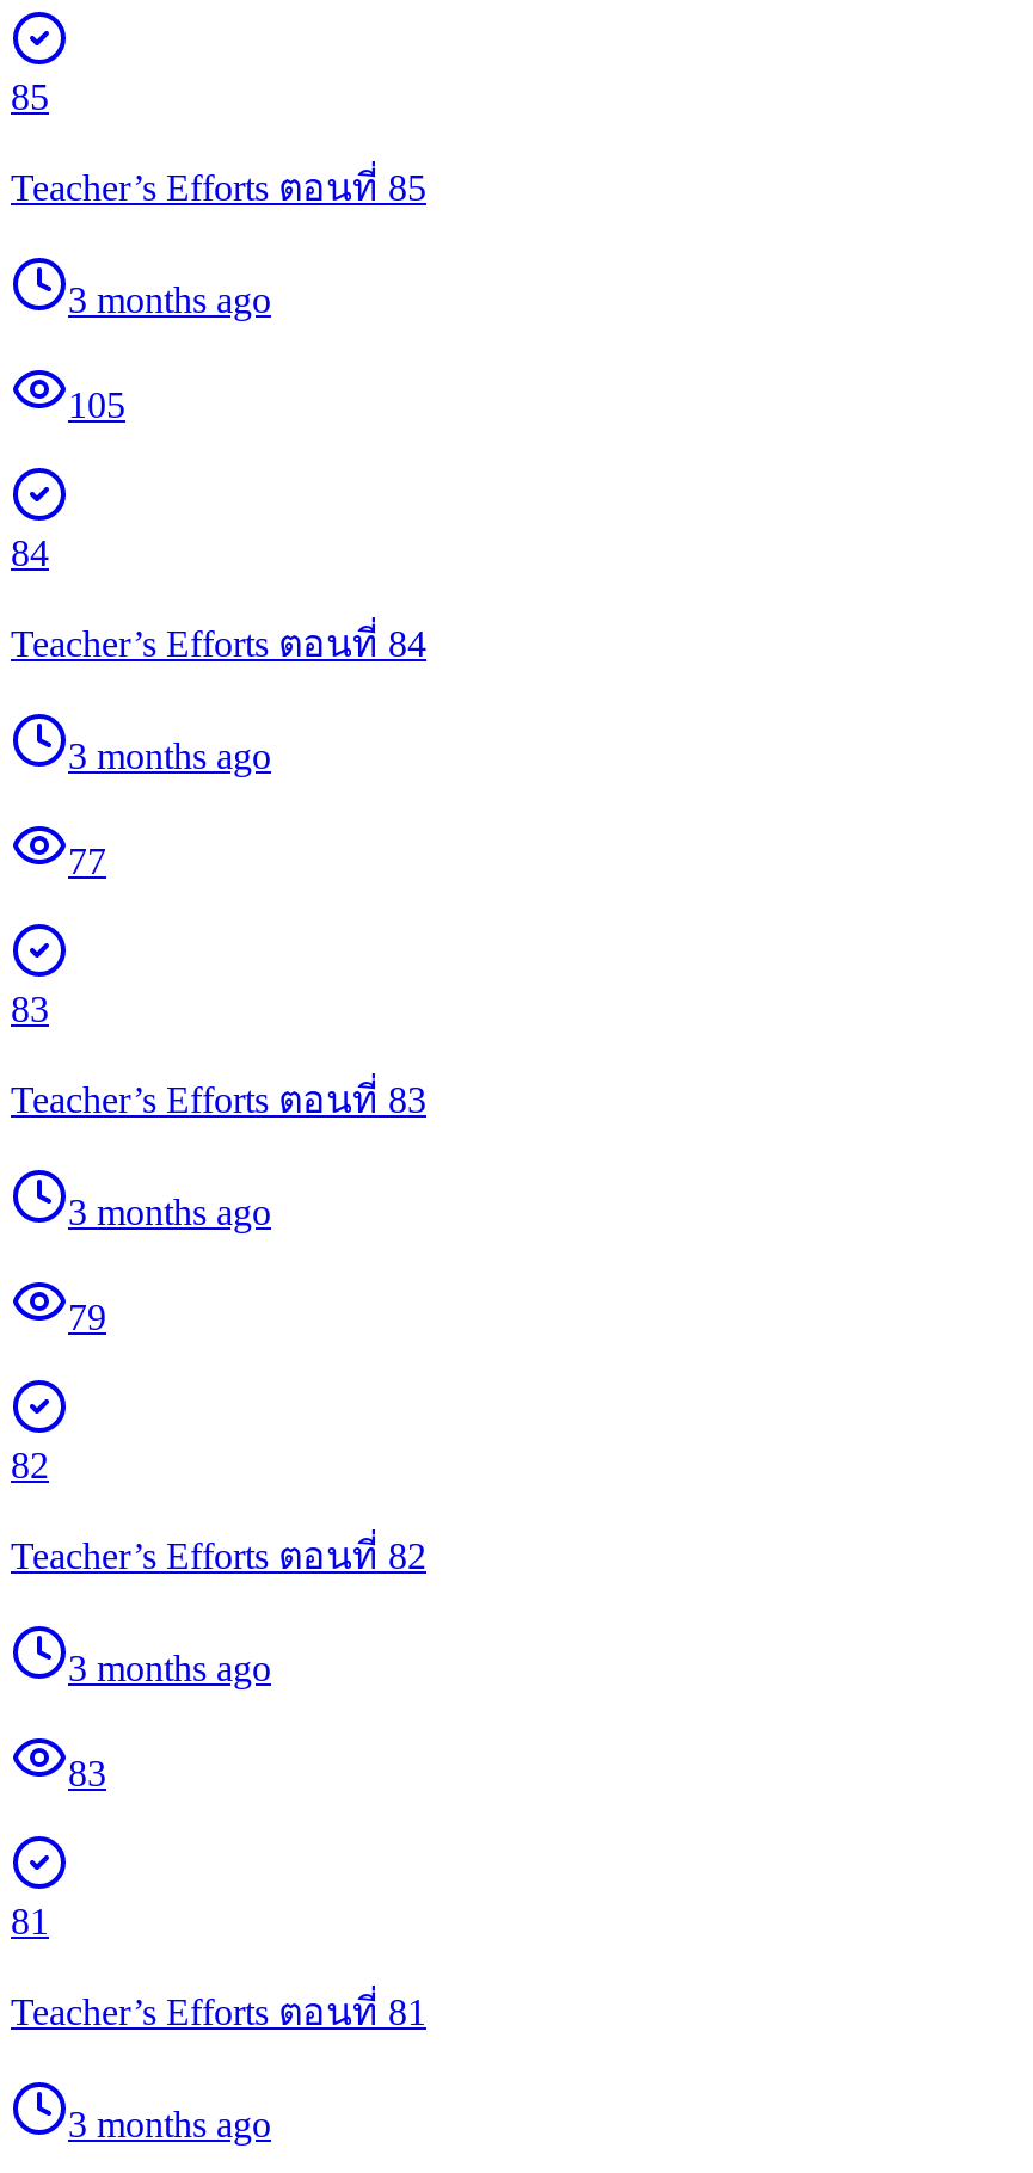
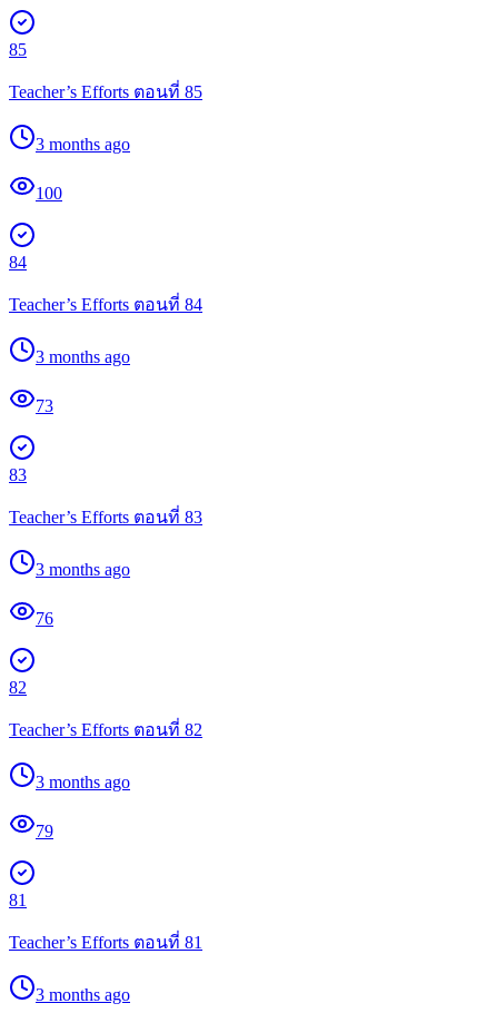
- 105
+ 100

- 77
+ 73

- 79
+ 76

- 83
+ 79
